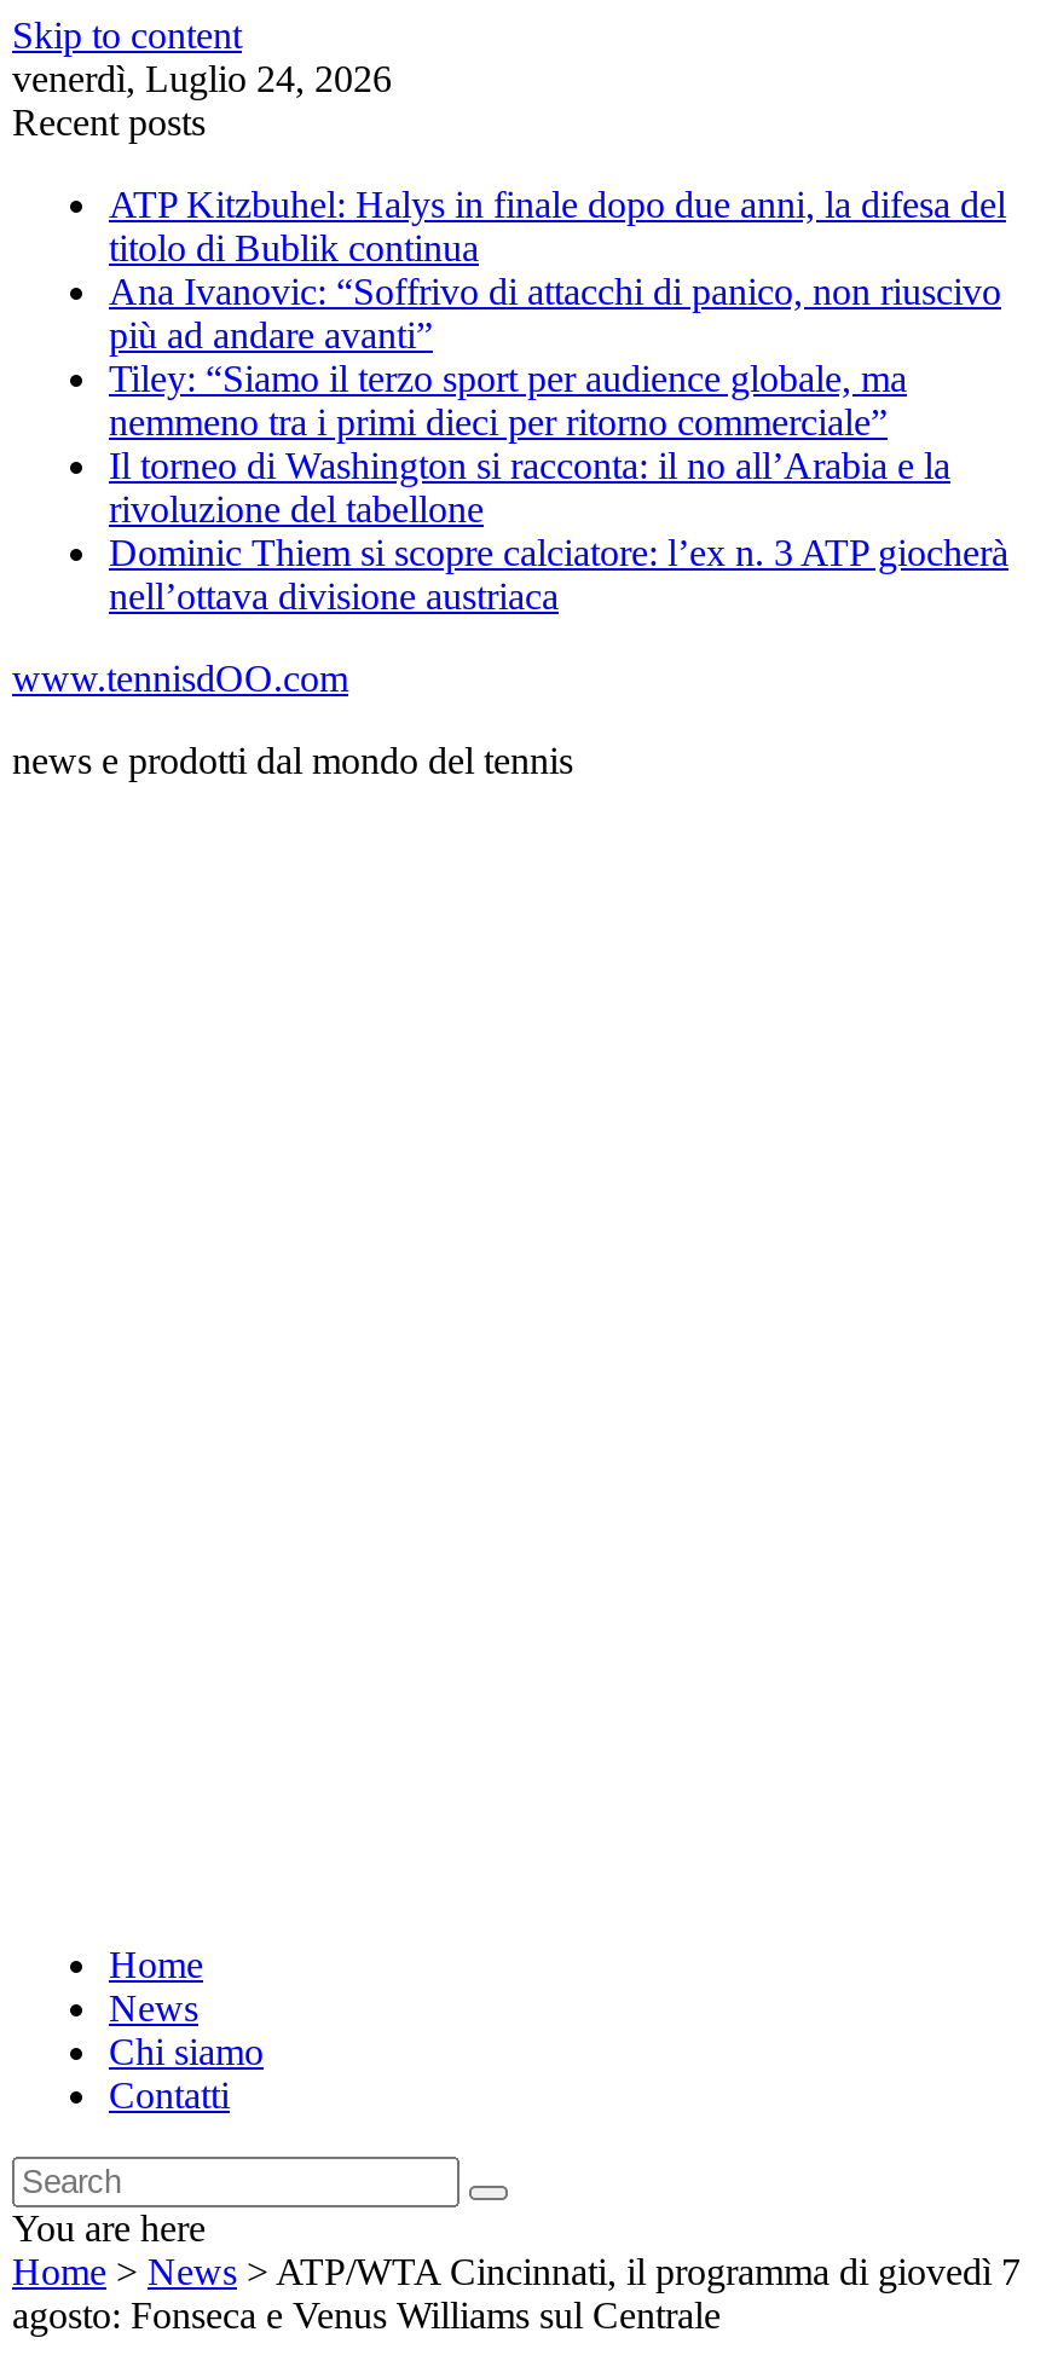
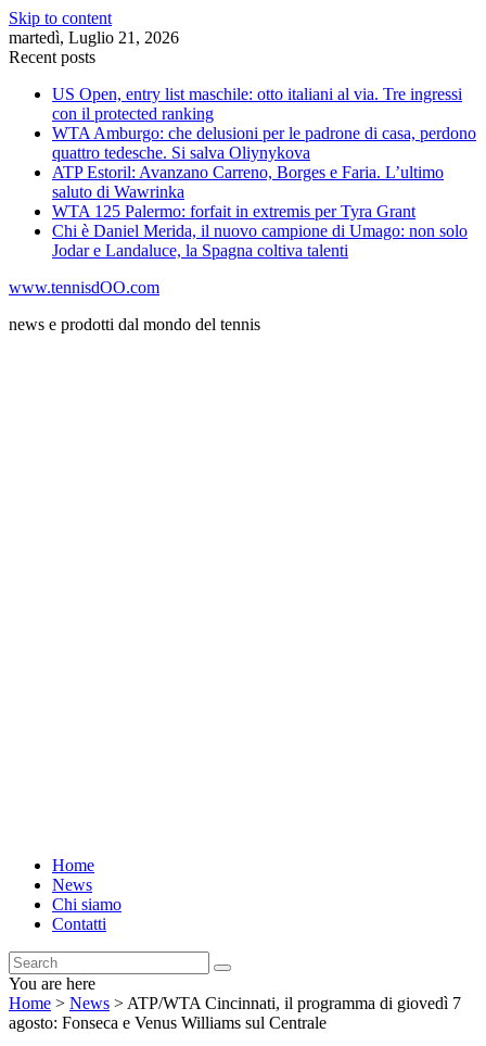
- venerdì, Luglio 24, 2026
+ martedì, Luglio 21, 2026

- ATP Kitzbuhel: Halys in finale dopo due anni, la difesa del
- titolo di Bublik continua
- Ana Ivanovic: “Soffrivo di attacchi di panico, non riuscivo
- più ad andare avanti”
- Tiley: “Siamo il terzo sport per audience globale, ma
- nemmeno tra i primi dieci per ritorno commerciale”
- Il torneo di Washington si racconta: il no all’Arabia e la
- rivoluzione del tabellone
- Dominic Thiem si scopre calciatore: l’ex n. 3 ATP giocherà
- nell’ottava divisione austriaca
+ US Open, entry list maschile: otto italiani al via. Tre ingressi
+ con il protected ranking
+ WTA Amburgo: che delusioni per le padrone di casa, perdono
+ quattro tedesche. Si salva Oliynykova
+ ATP Estoril: Avanzano Carreno, Borges e Faria. L’ultimo
+ saluto di Wawrinka
+ WTA 125 Palermo: forfait in extremis per Tyra Grant
+ Chi è Daniel Merida, il nuovo campione di Umago: non solo
+ Jodar e Landaluce, la Spagna coltiva talenti
